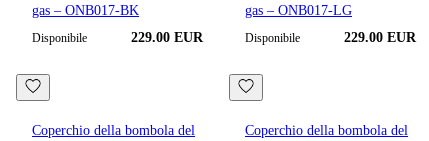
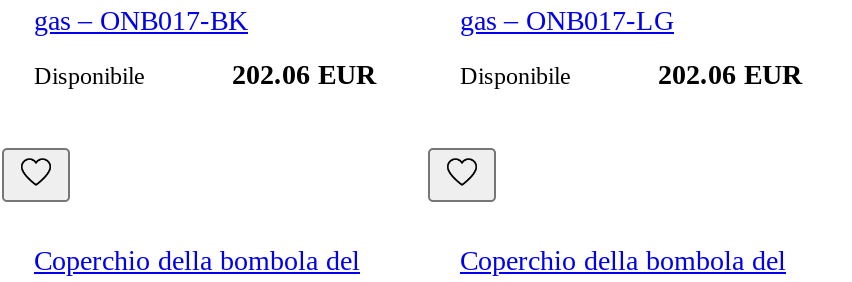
- 229.00 EUR
+ 202.06 EUR

- 229.00 EUR
+ 202.06 EUR
